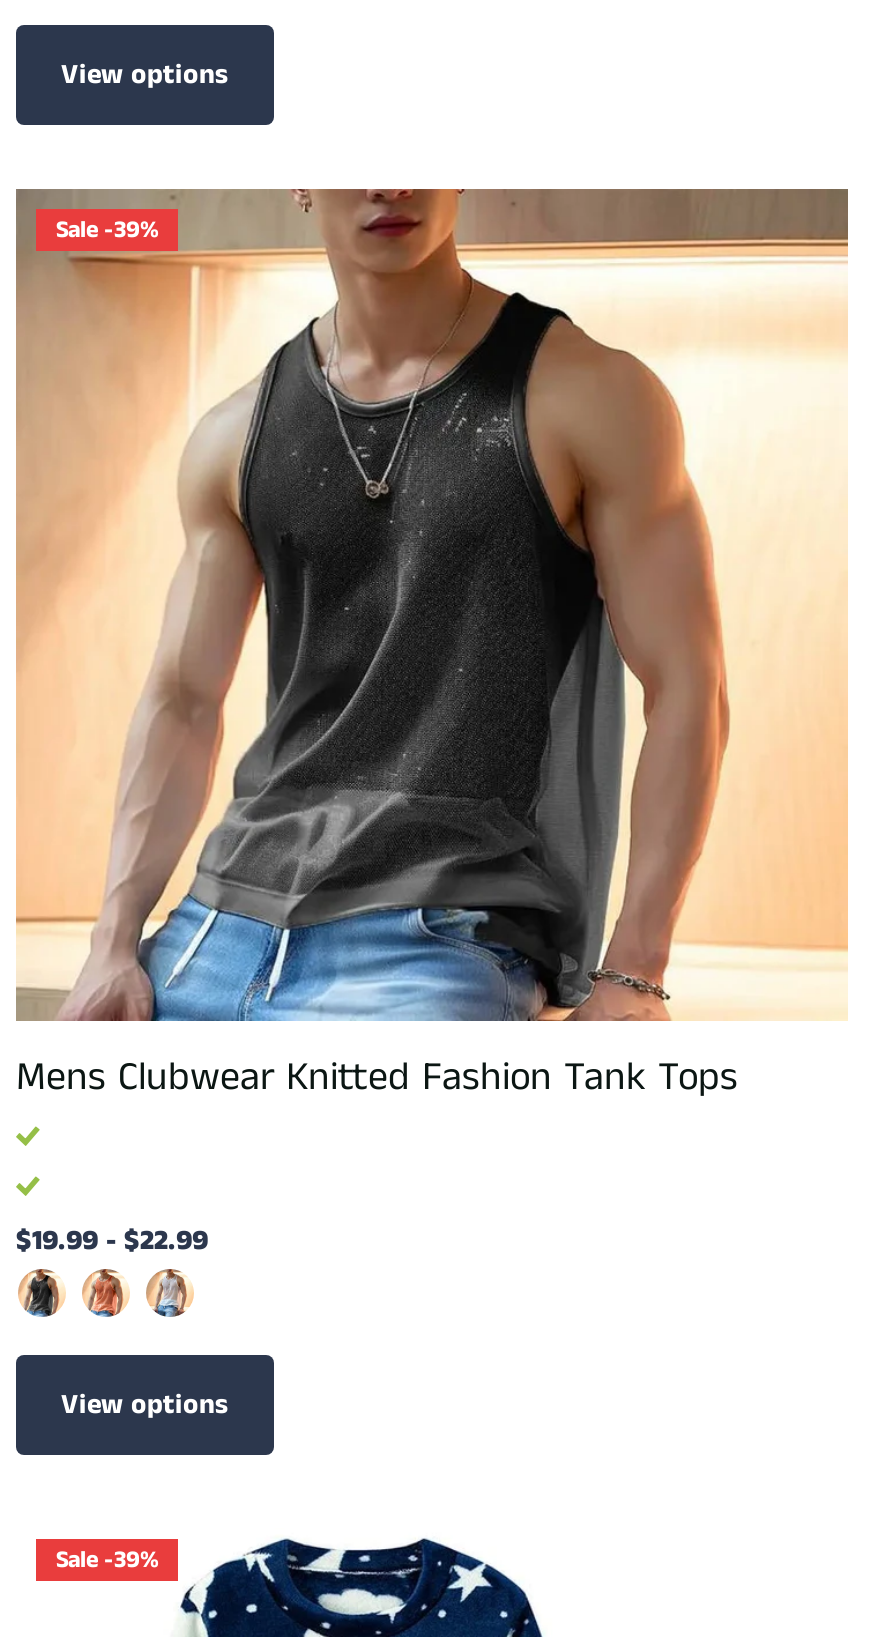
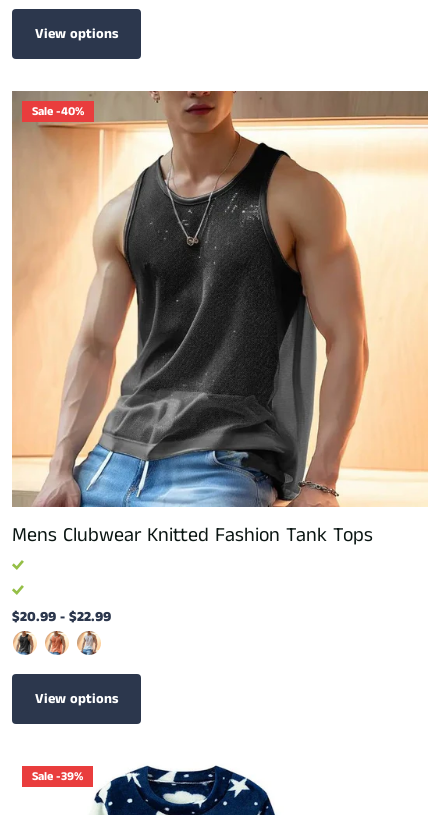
- Sale -39%
+ Sale -40%

- $19.99 - $22.99
+ $20.99 - $22.99
